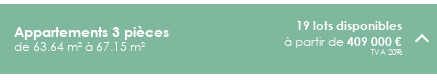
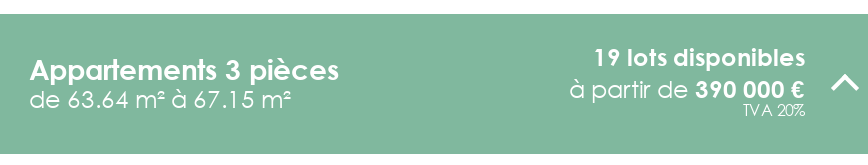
- à partir de 409 000 €
+ à partir de 390 000 €
